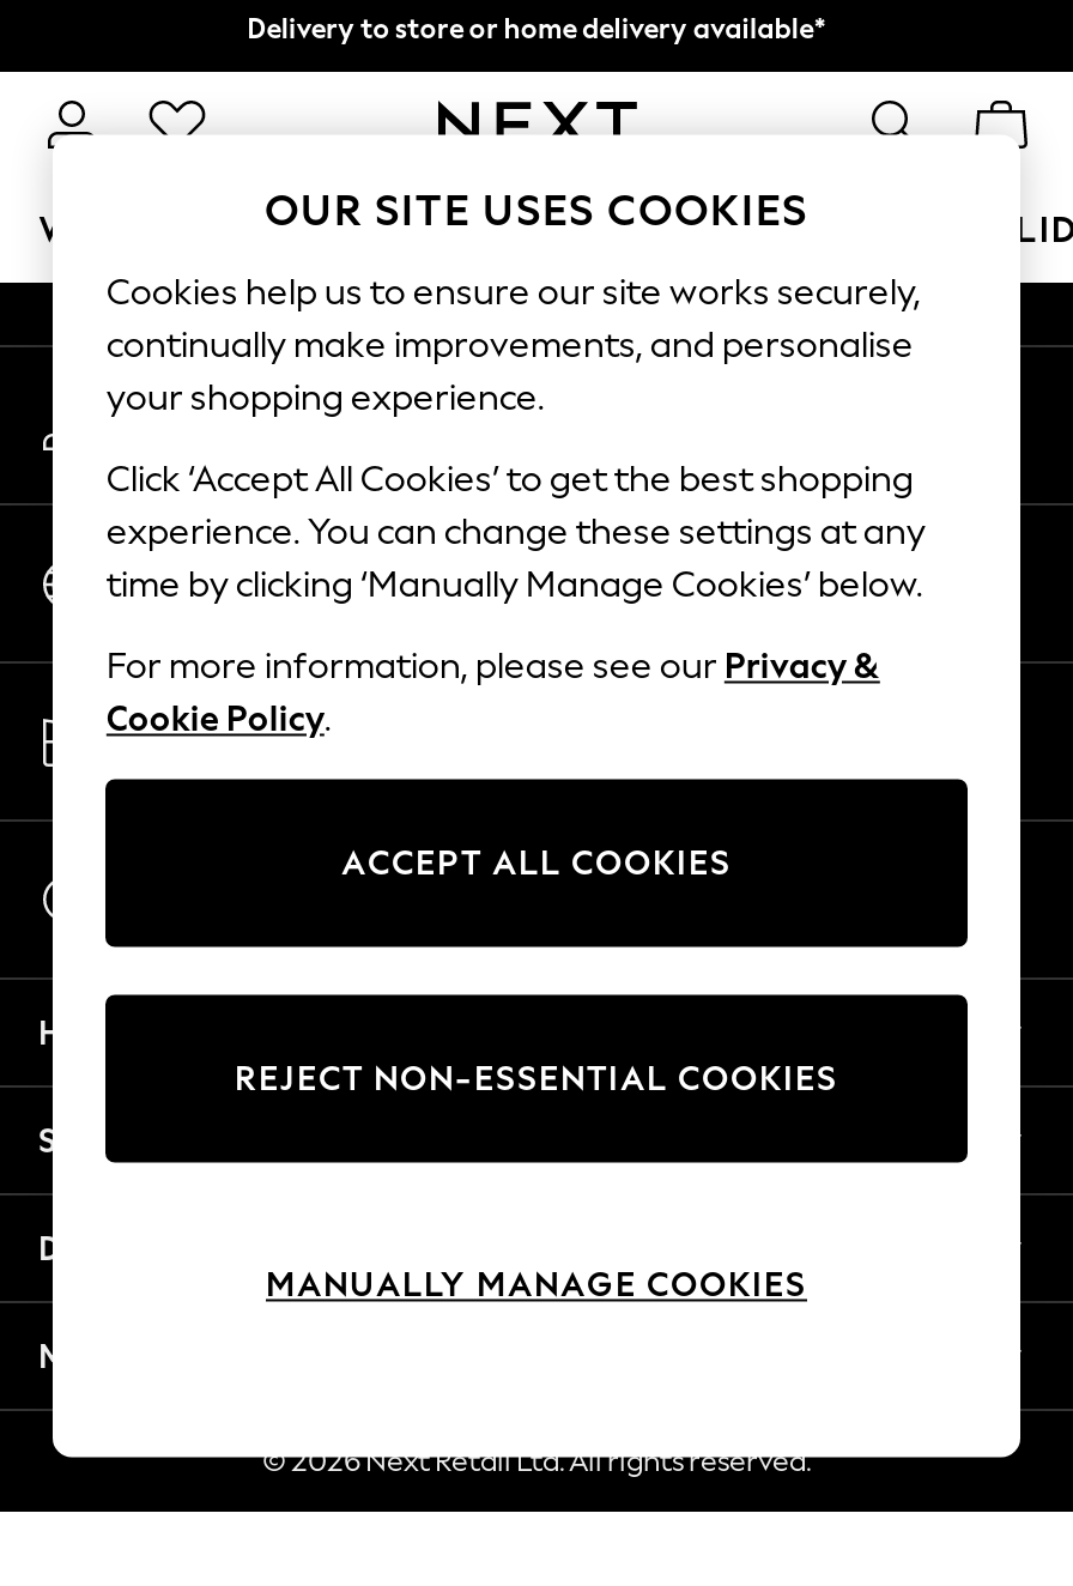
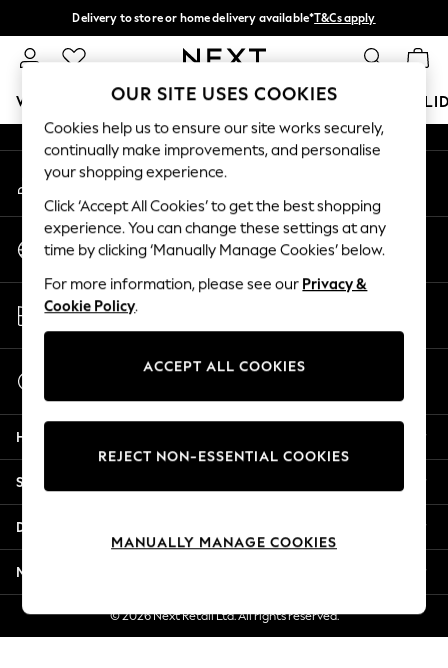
- Delivery to store or home delivery available*
+ Delivery to store or home delivery available*T&Cs apply
